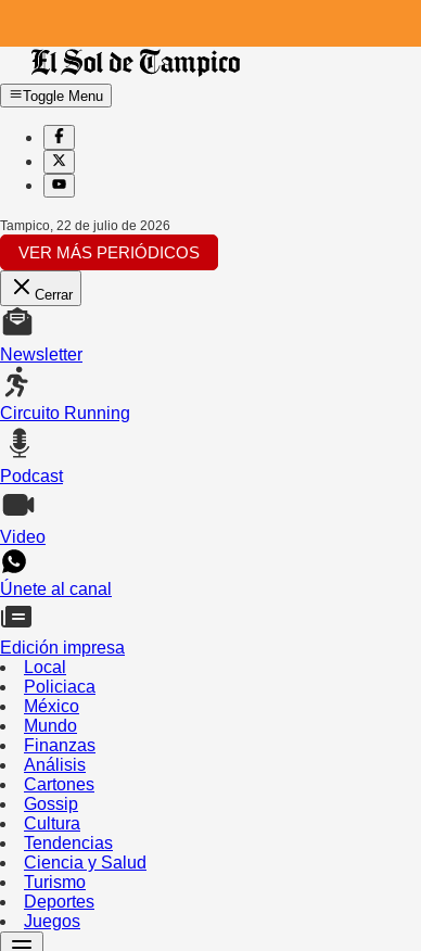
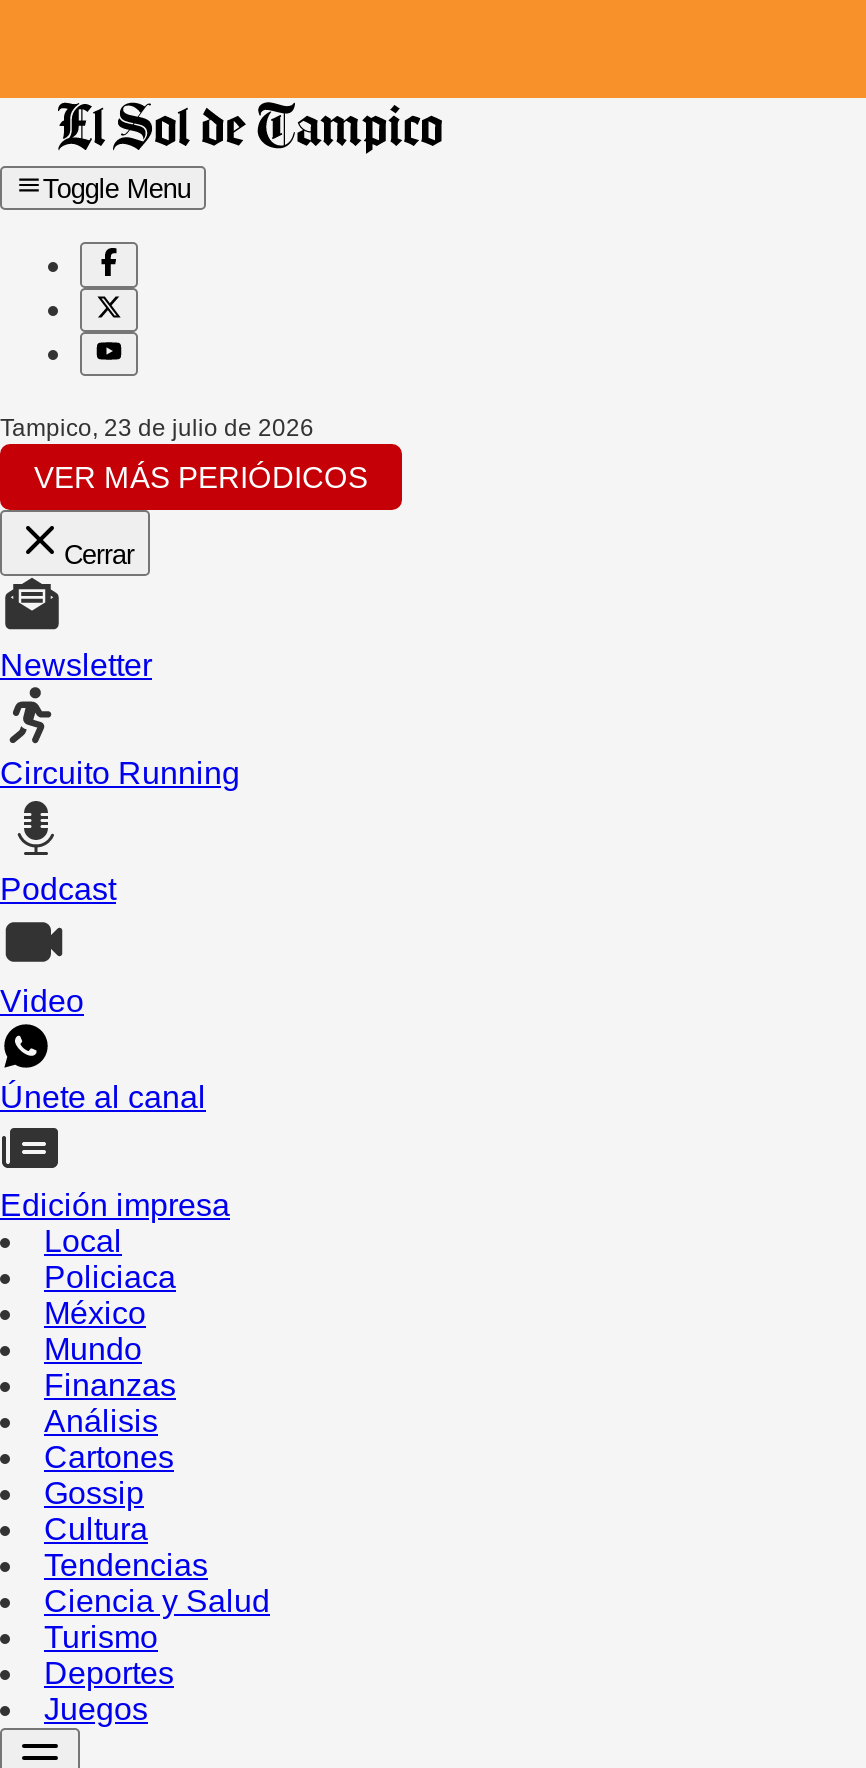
- Tampico, 22 de julio de 2026
+ Tampico, 23 de julio de 2026
